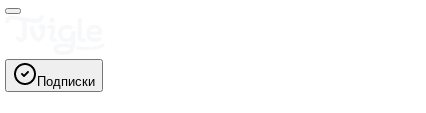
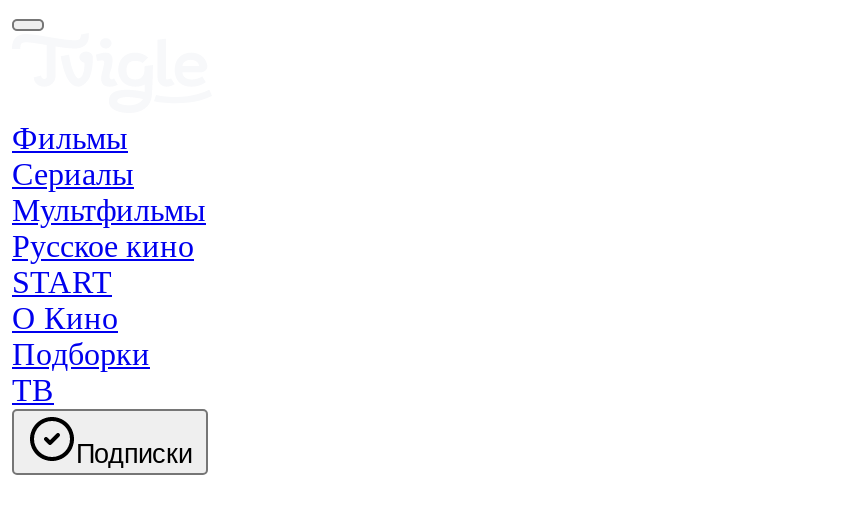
+ Фильмы
+ Сериалы
+ Мультфильмы
+ Русское кино
+ START
+ О Кино
+ Подборки
+ ТВ
